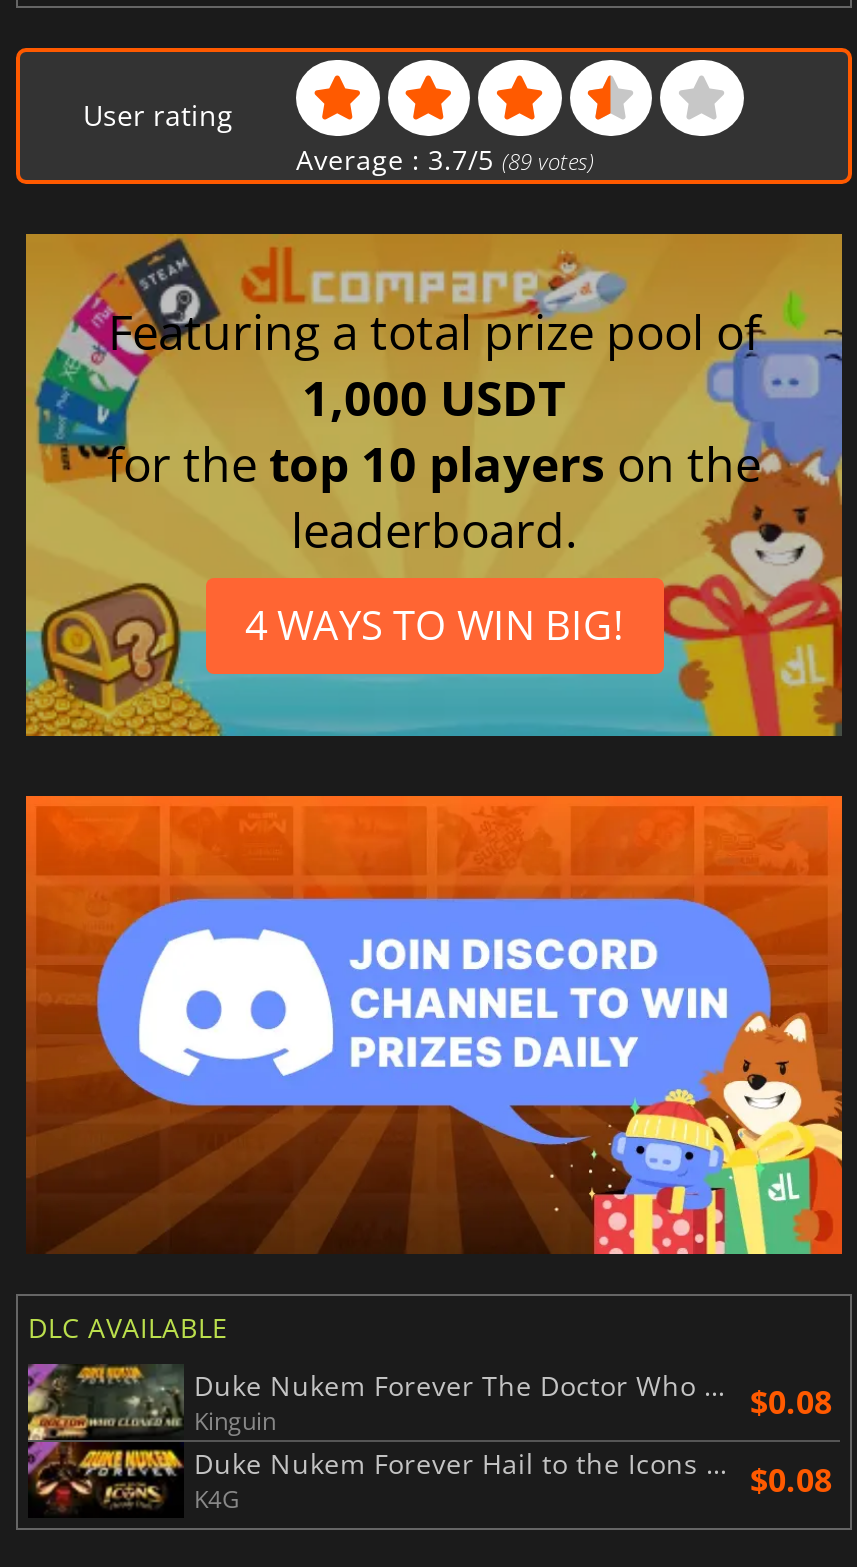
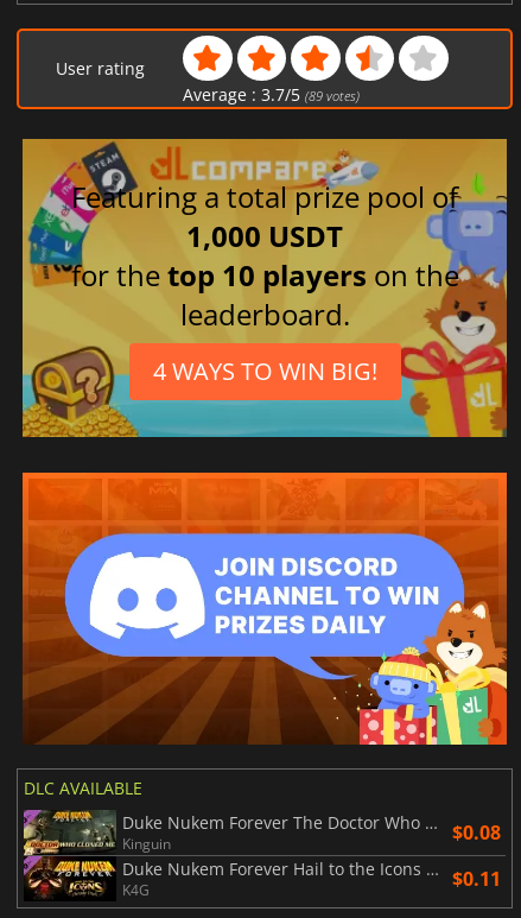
- $0.08
+ $0.11
